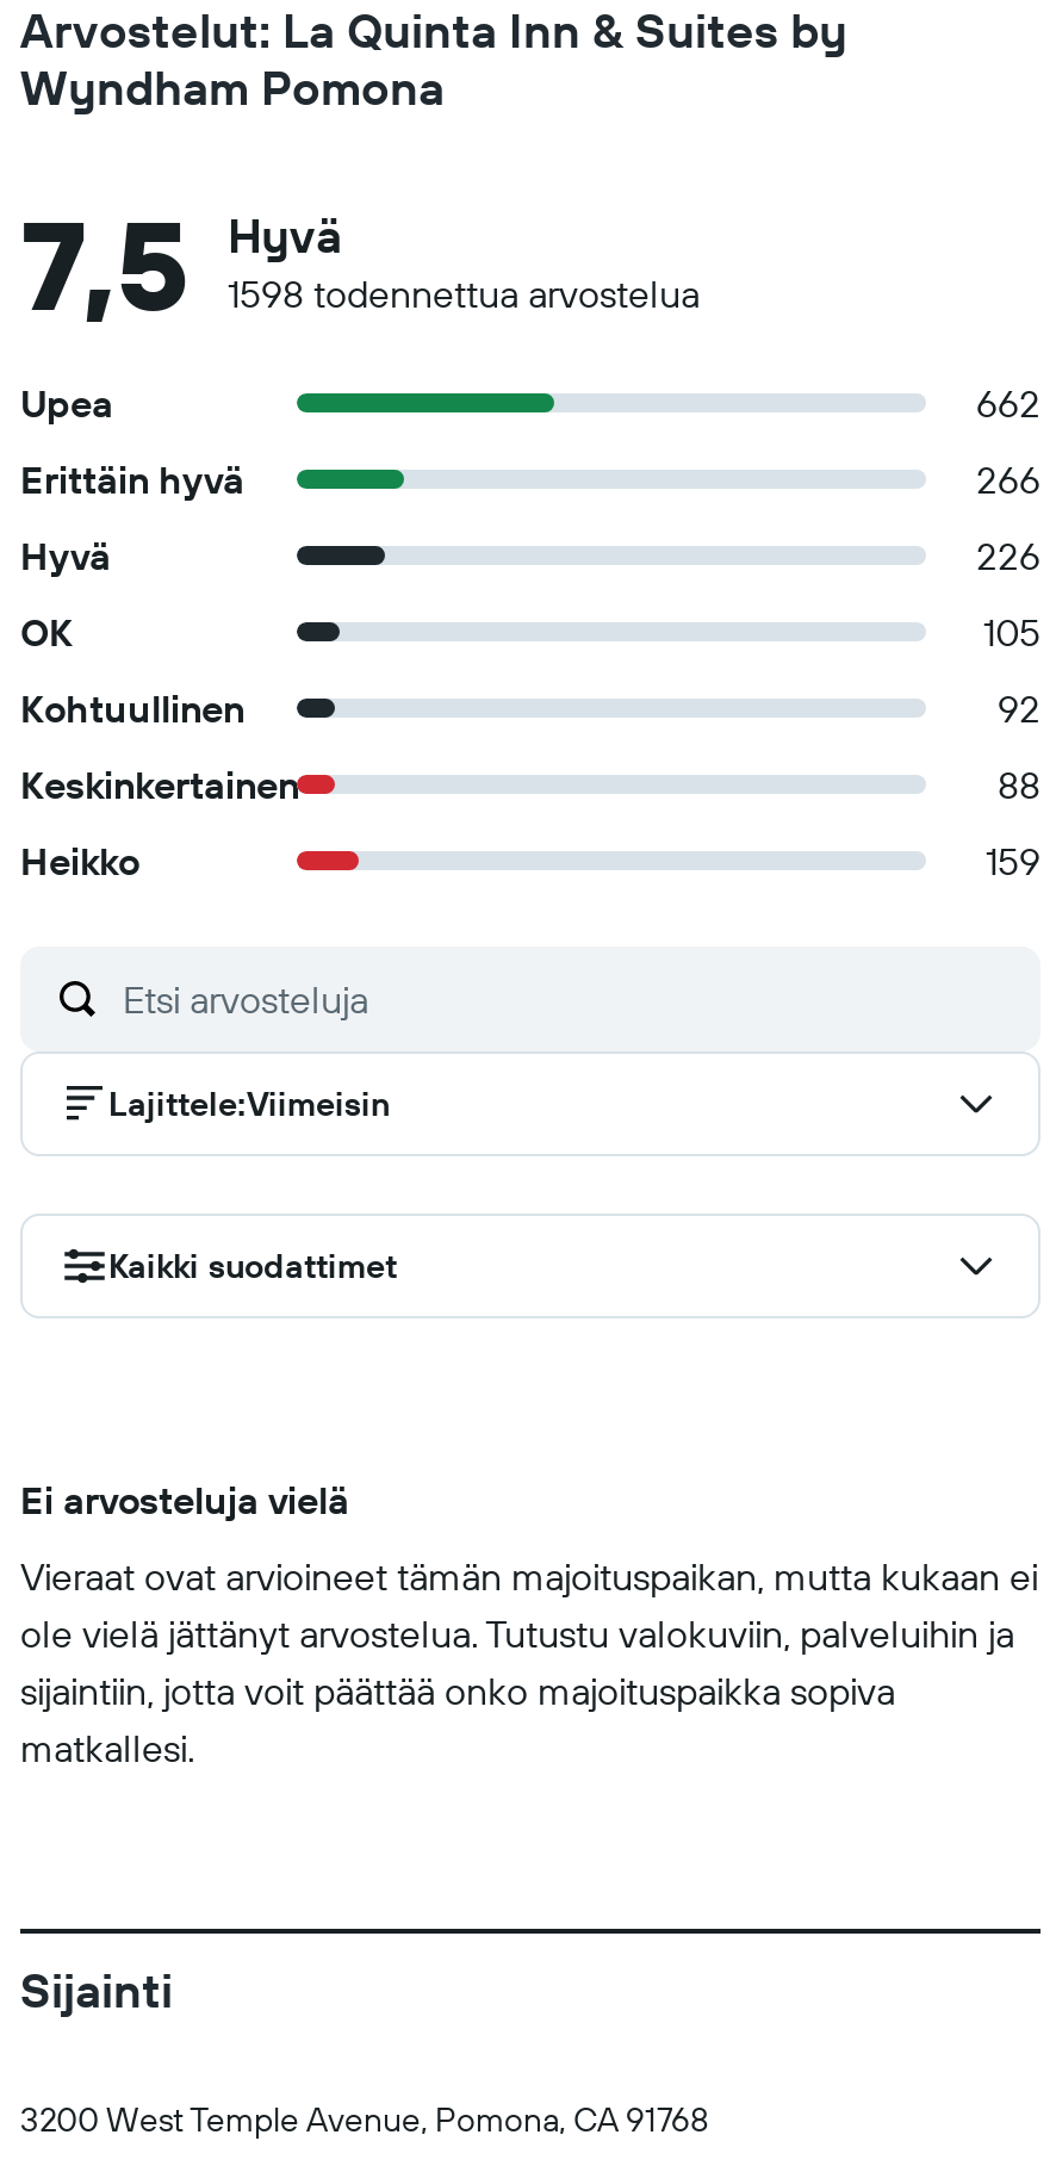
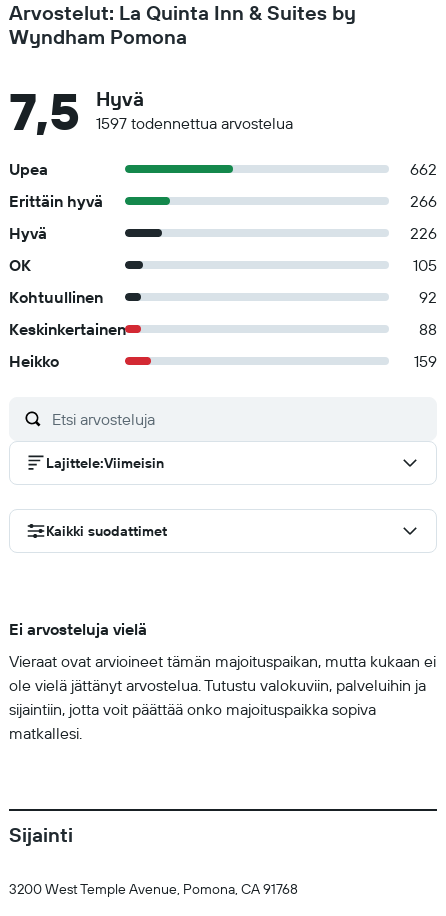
- 1598 todennettua arvostelua
+ 1597 todennettua arvostelua
